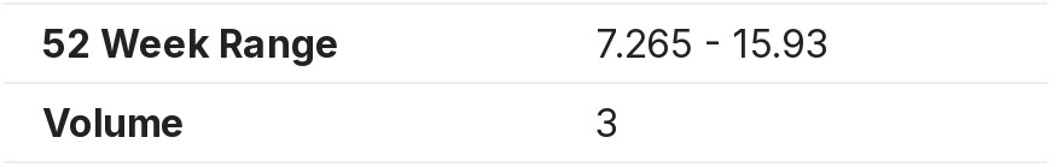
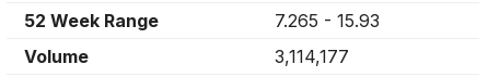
- 3
+ 3,114,177
